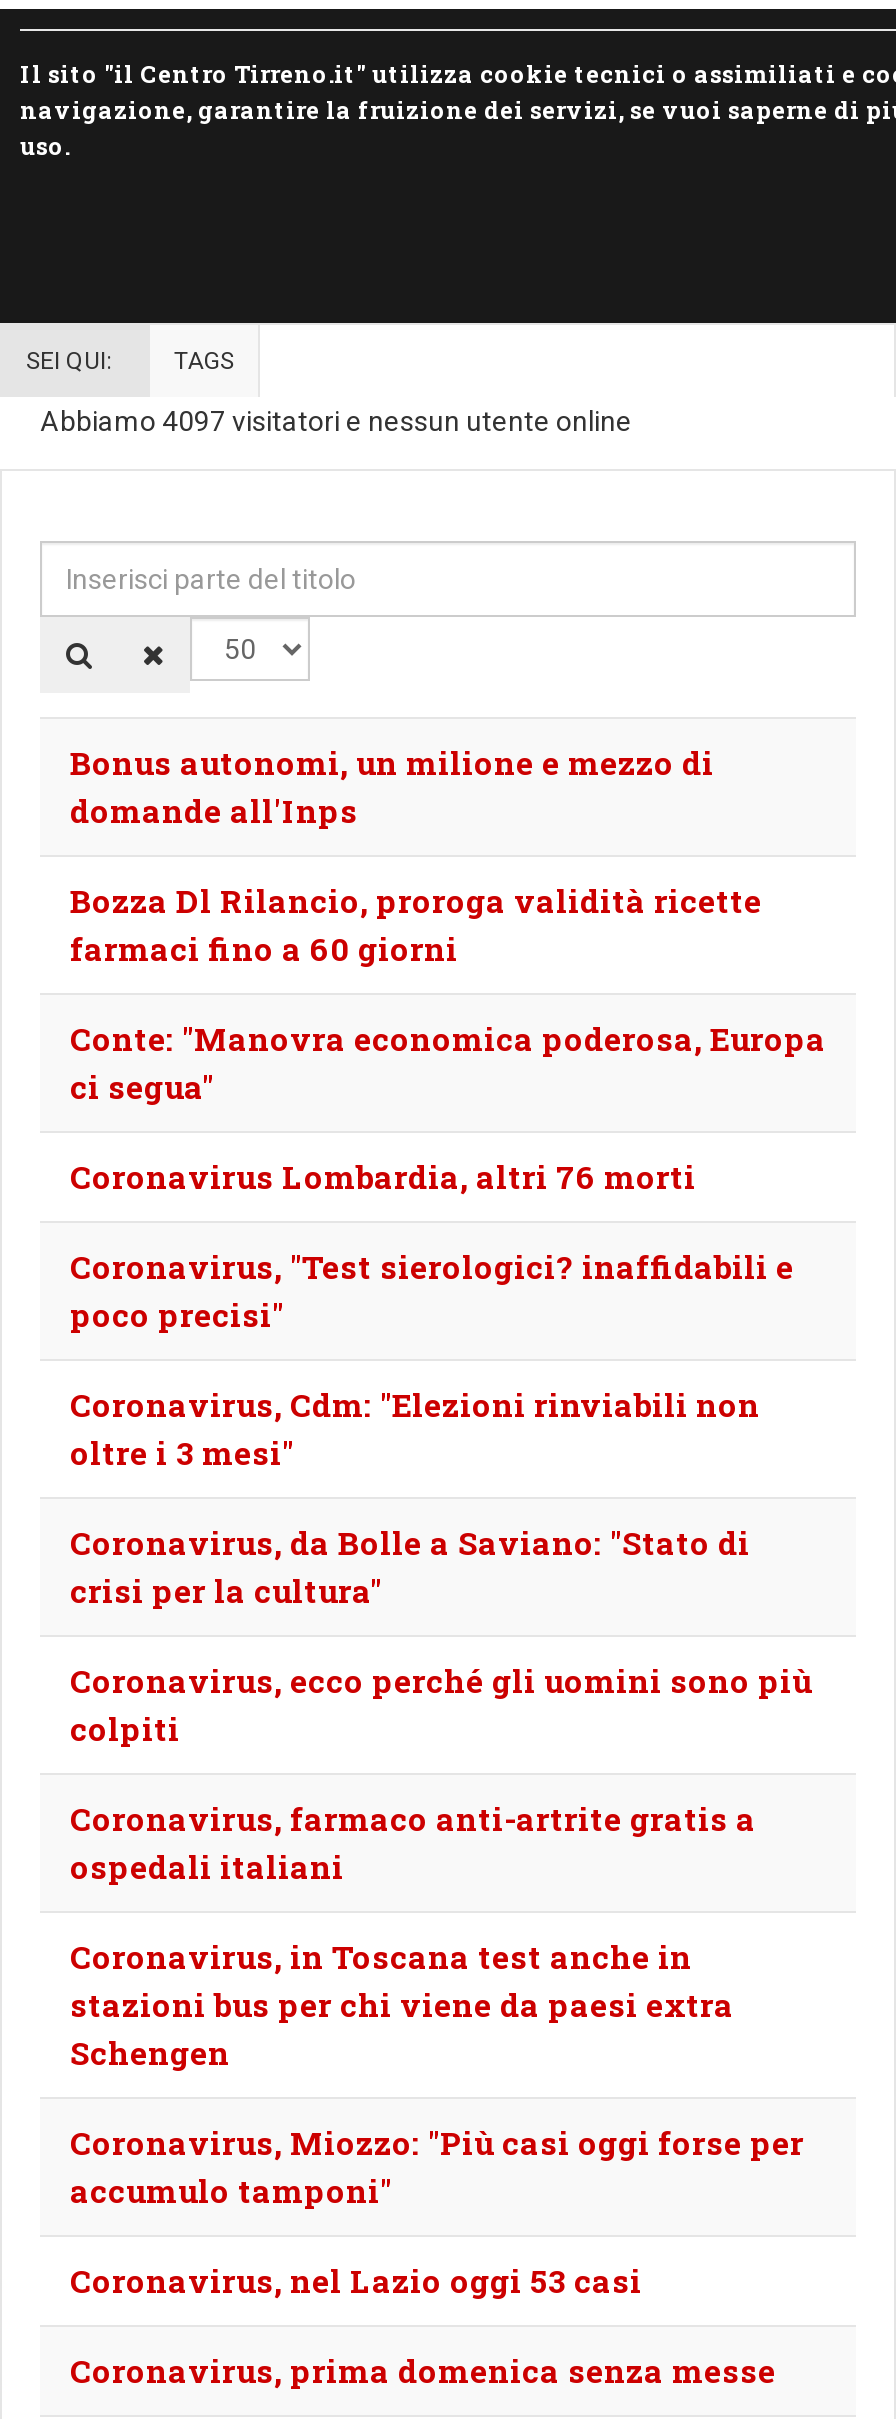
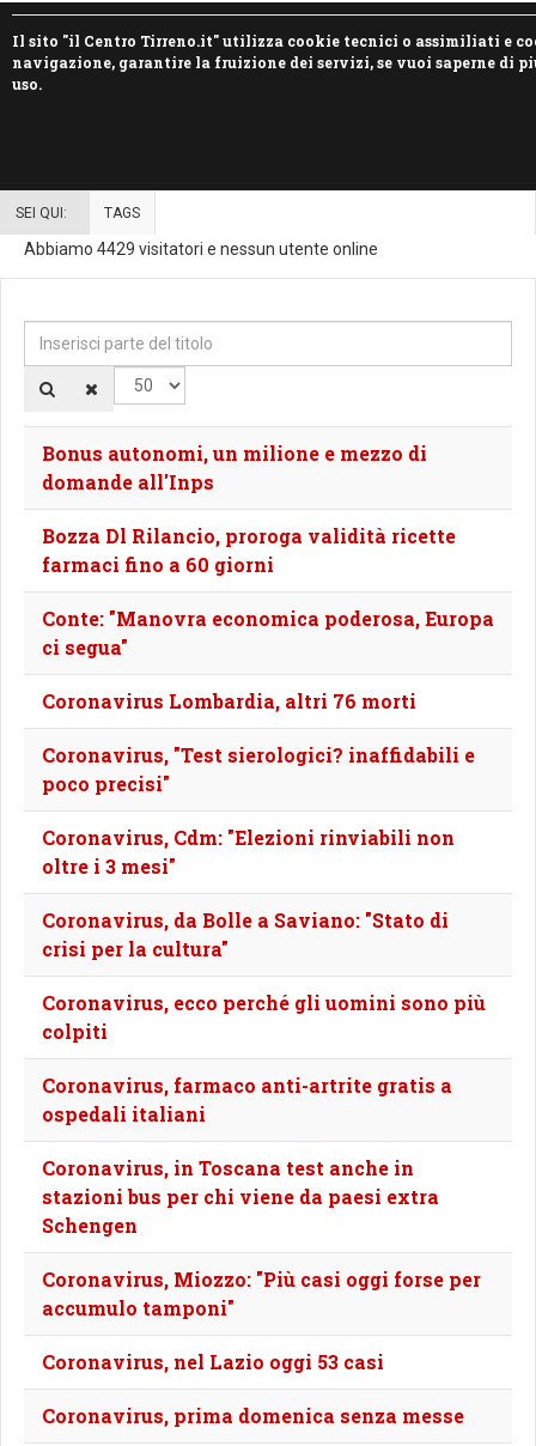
- Abbiamo 4097 visitatori e nessun utente online
+ Abbiamo 4429 visitatori e nessun utente online
